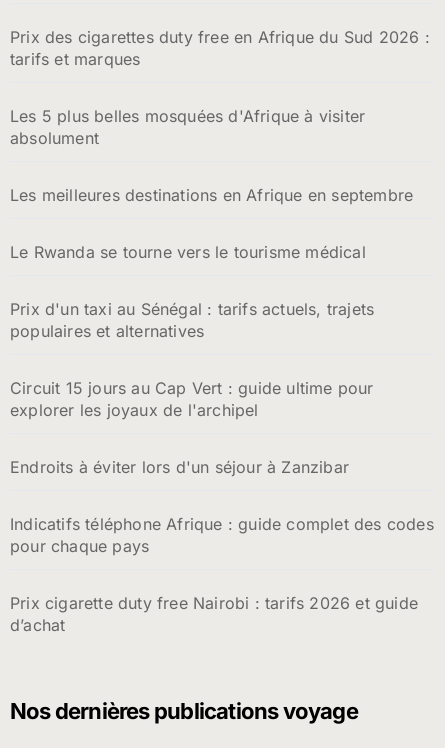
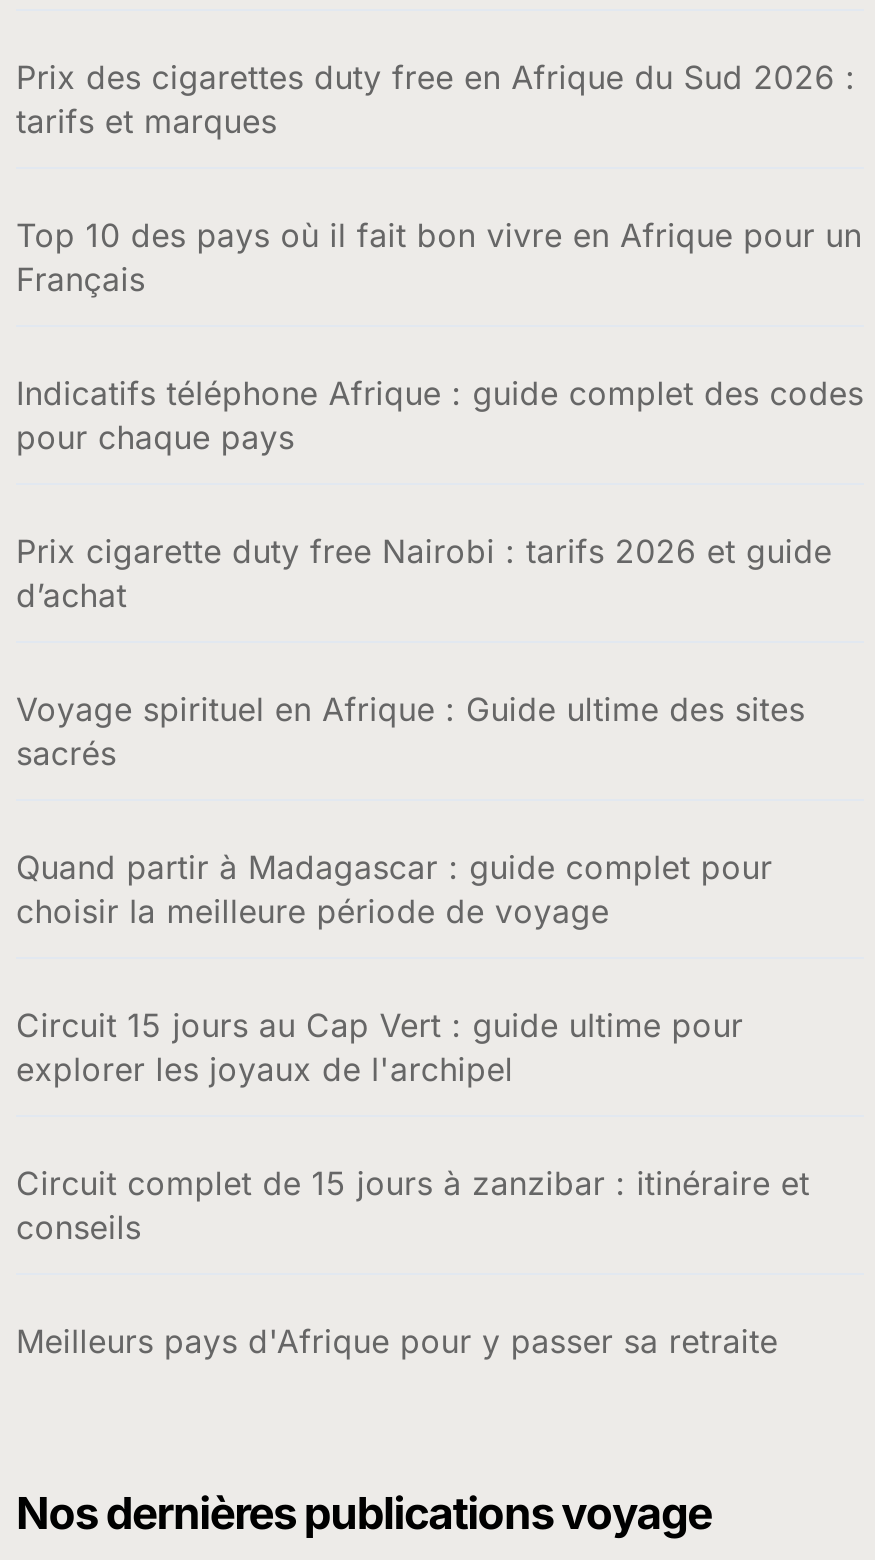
- Les 5 plus belles mosquées d'Afrique à visiter
- absolument
- Les meilleures destinations en Afrique en septembre
- Le Rwanda se tourne vers le tourisme médical
- Prix d'un taxi au Sénégal : tarifs actuels, trajets
- populaires et alternatives
- Endroits à éviter lors d'un séjour à Zanzibar
+ Top 10 des pays où il fait bon vivre en Afrique pour un
+ Français

moved down: Circuit 15 jours au Cap Vert : guide ultime pour | explorer les joyaux de l'archipel

moved up: Indicatifs téléphone Afrique : guide complet des codes | pour chaque pays | Prix cigarette duty free Nairobi : tarifs 2026 et guide | d’achat

+ Voyage spirituel en Afrique : Guide ultime des sites
+ sacrés
+ Quand partir à Madagascar : guide complet pour
+ choisir la meilleure période de voyage
+ Circuit complet de 15 jours à zanzibar : itinéraire et
+ conseils
+ Meilleurs pays d'Afrique pour y passer sa retraite
